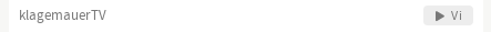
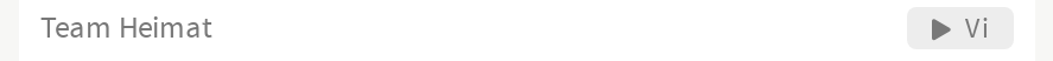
- klagemauerTV
+ Team Heimat
